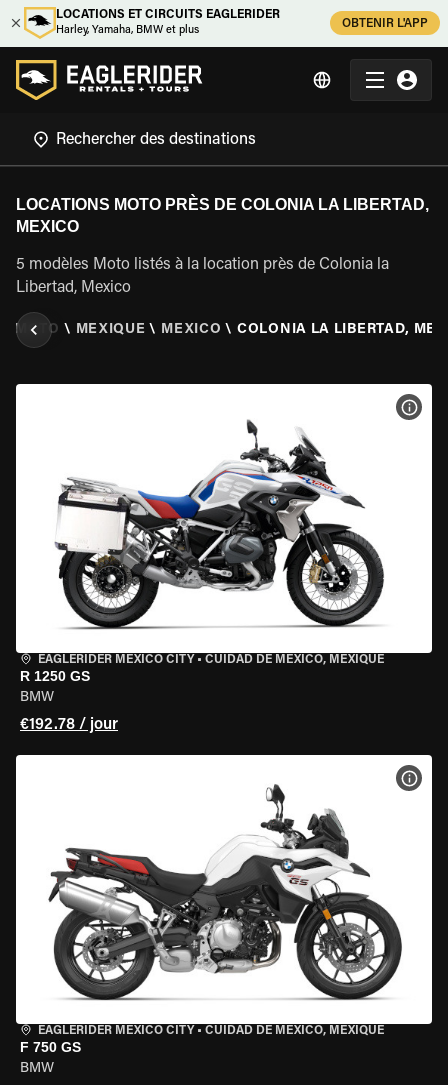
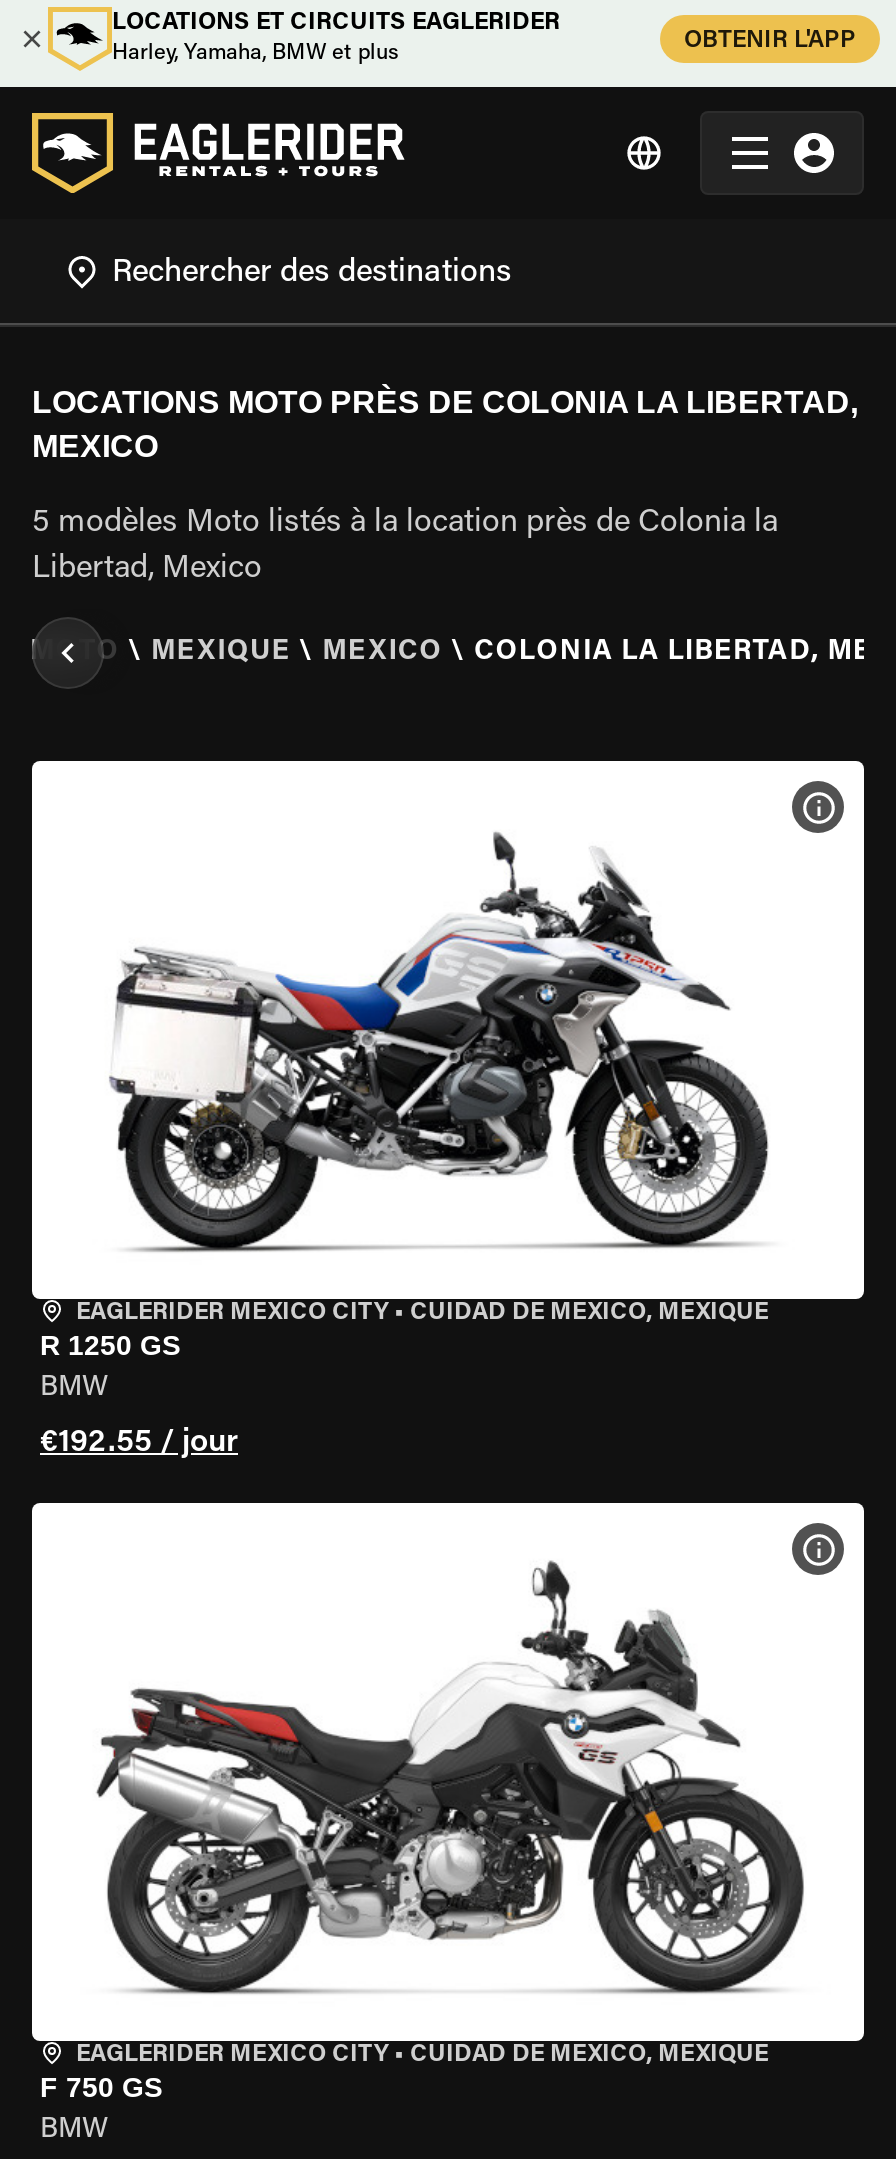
- €192.78 / jour
+ €192.55 / jour
